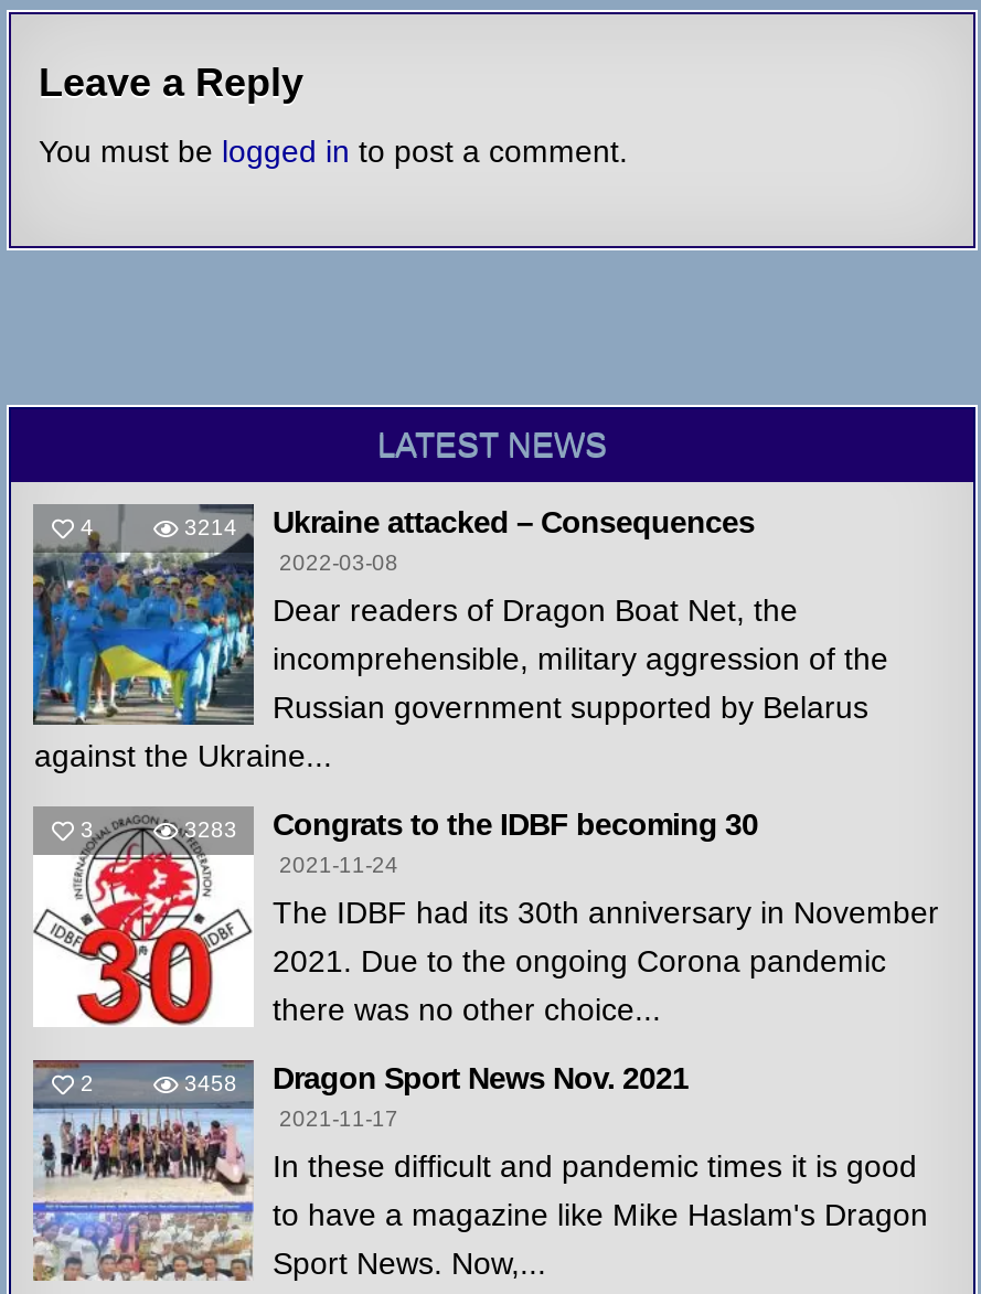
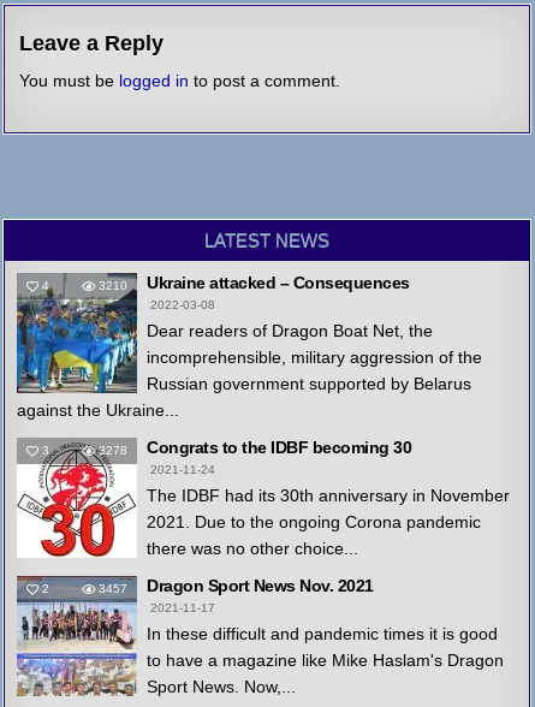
- 3214 Ukraine attacked – Consequences
+ 3210 Ukraine attacked – Consequences

- 3283 Congrats to the IDBF becoming 30
+ 3278 Congrats to the IDBF becoming 30

- 3458 Dragon Sport News Nov. 2021
+ 3457 Dragon Sport News Nov. 2021
